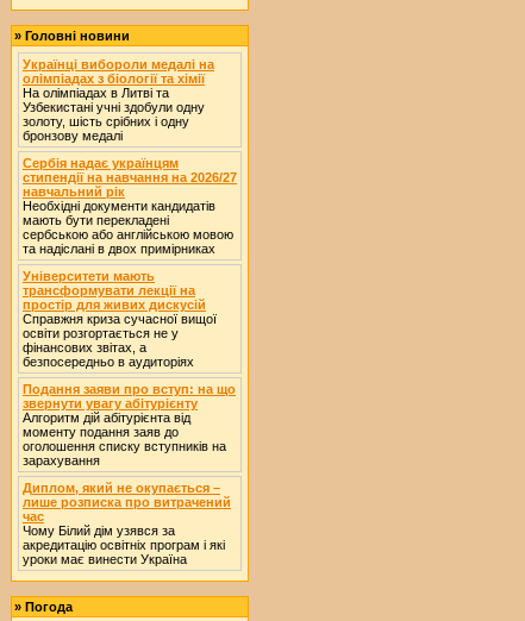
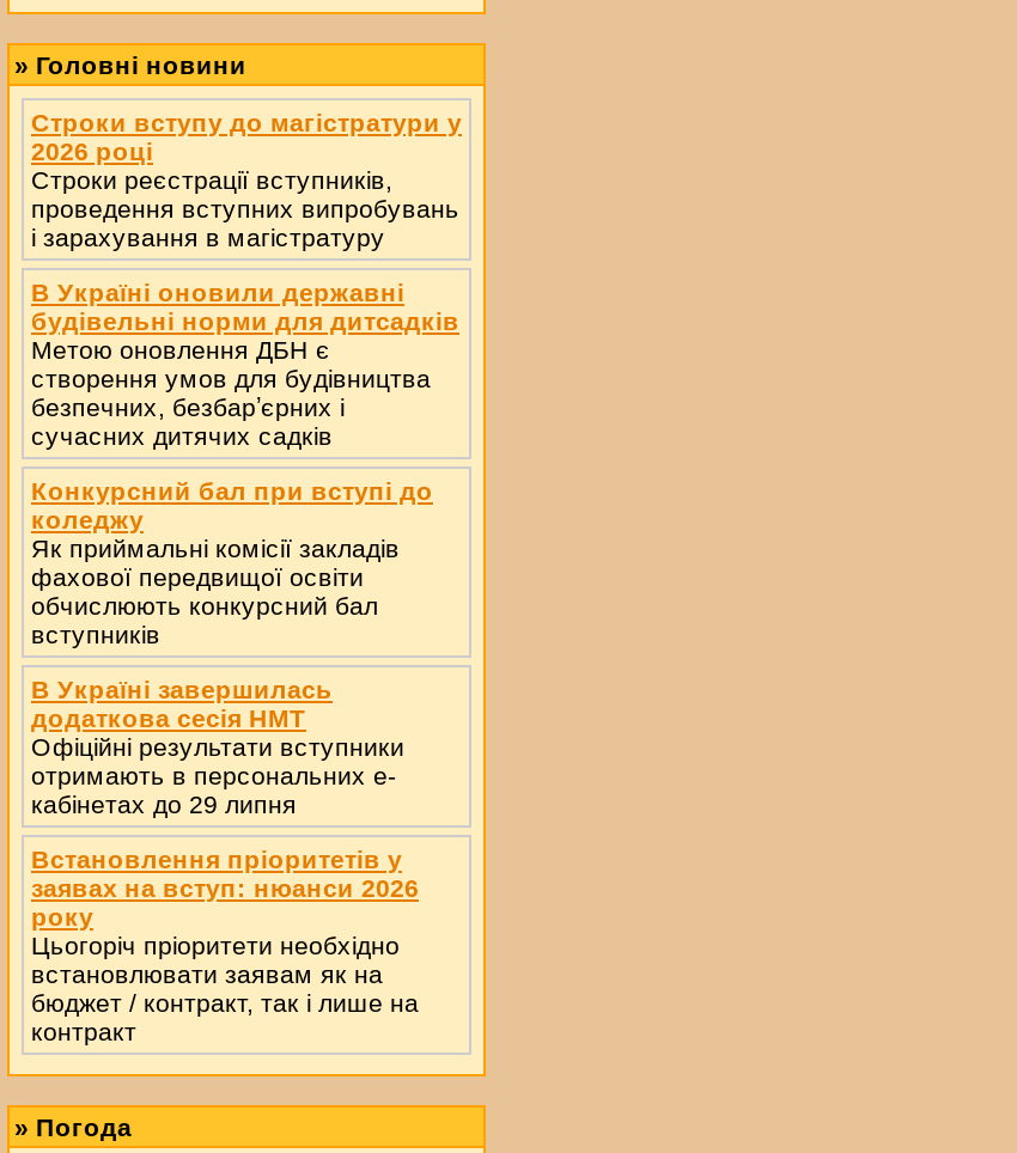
- Українці вибороли медалі на
- олімпіадах з біології та хімії
- На олімпіадах в Литві та
- Узбекистані учні здобули одну
- золоту, шість срібних і одну
- бронзову медалі
+ Строки вступу до магістратури у
+ 2026 році
+ Строки реєстрації вступників,
+ проведення вступних випробувань
+ і зарахування в магістратуру

- Сербія надає українцям
- стипендії на навчання на 2026/27
- навчальний рік
- Необхідні документи кандидатів
- мають бути перекладені
- сербською або англійською мовою
- та надіслані в двох примірниках
+ В Україні оновили державні
+ будівельні норми для дитсадків
+ Метою оновлення ДБН є
+ створення умов для будівництва
+ безпечних, безбарʼєрних і
+ сучасних дитячих садків

- Університети мають
- трансформувати лекції на
- простір для живих дискусій
- Справжня криза сучасної вищої
- освіти розгортається не у
- фінансових звітах, а
- безпосередньо в аудиторіях
+ Конкурсний бал при вступі до
+ коледжу
+ Як приймальні комісії закладів
+ фахової передвищої освіти
+ обчислюють конкурсний бал
+ вступників

- Подання заяви про вступ: на що
- звернути увагу абітурієнту
- Алгоритм дій абітурієнта від
- моменту подання заяв до
- оголошення списку вступників на
- зарахування
+ В Україні завершилась
+ додаткова сесія НМТ
+ Офіційні результати вступники
+ отримають в персональних е-
+ кабінетах до 29 липня

- Диплом, який не окупається –
- лише розписка про витрачений
- час
- Чому Білий дім узявся за
- акредитацію освітніх програм і які
- уроки має винести Україна
+ Встановлення пріоритетів у
+ заявах на вступ: нюанси 2026
+ року
+ Цьогоріч пріоритети необхідно
+ встановлювати заявам як на
+ бюджет / контракт, так і лише на
+ контракт
